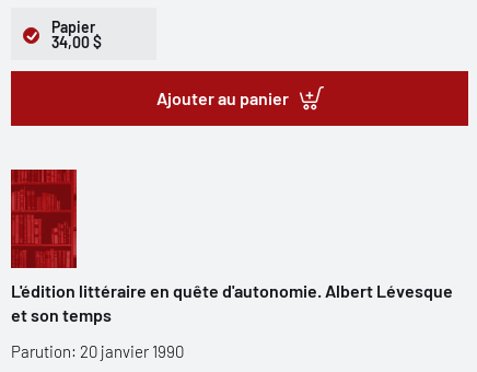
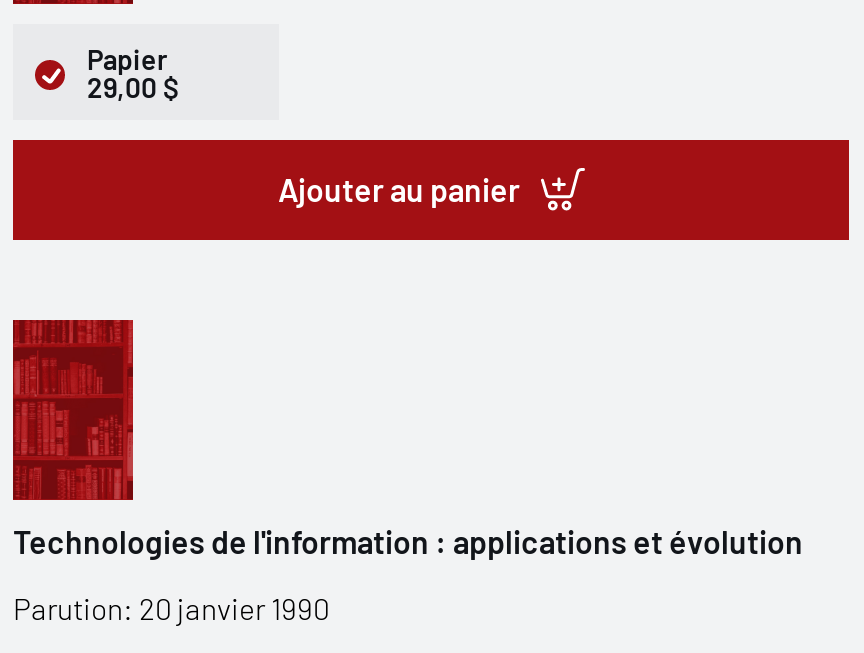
- 34,00 $
+ 29,00 $

- L'édition littéraire en quête d'autonomie. Albert Lévesque
- et son temps
+ Technologies de l'information : applications et évolution
